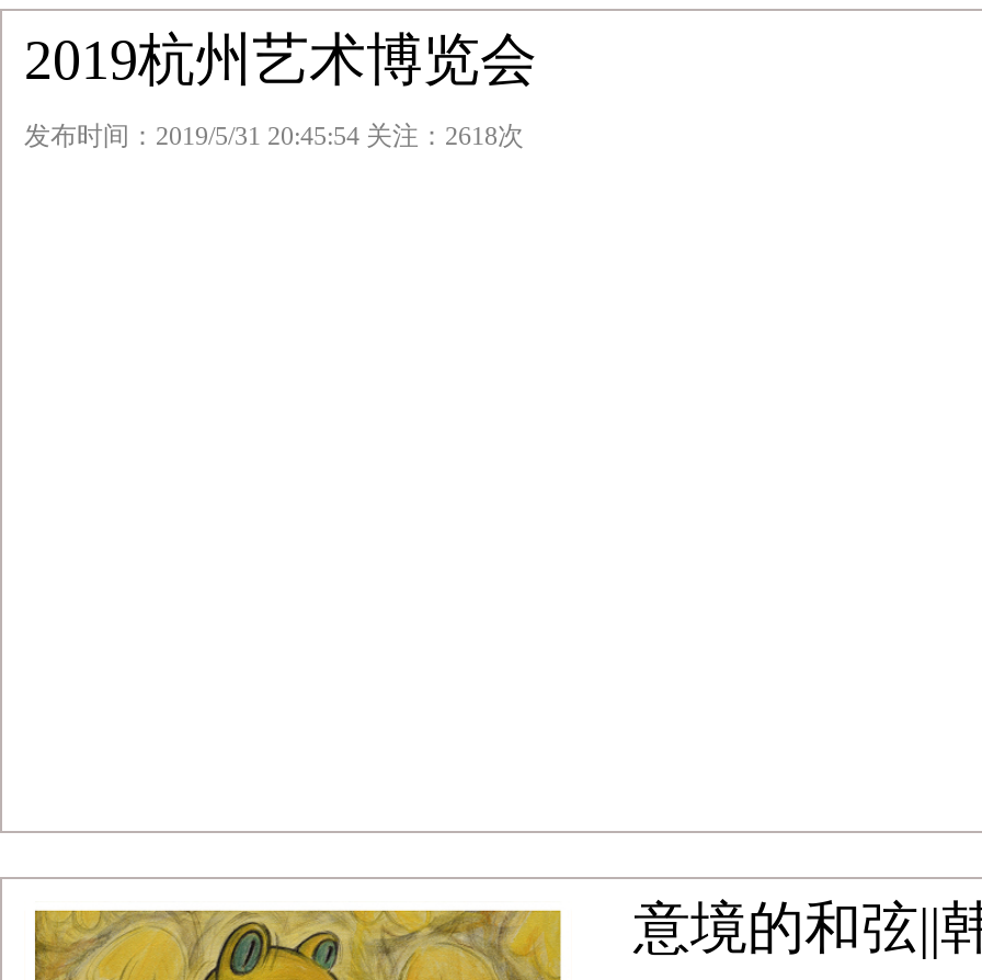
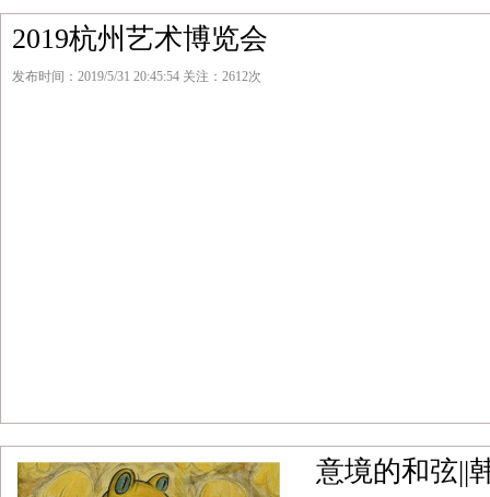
- 发布时间：2019/5/31 20:45:54 关注：2618次
+ 发布时间：2019/5/31 20:45:54 关注：2612次
